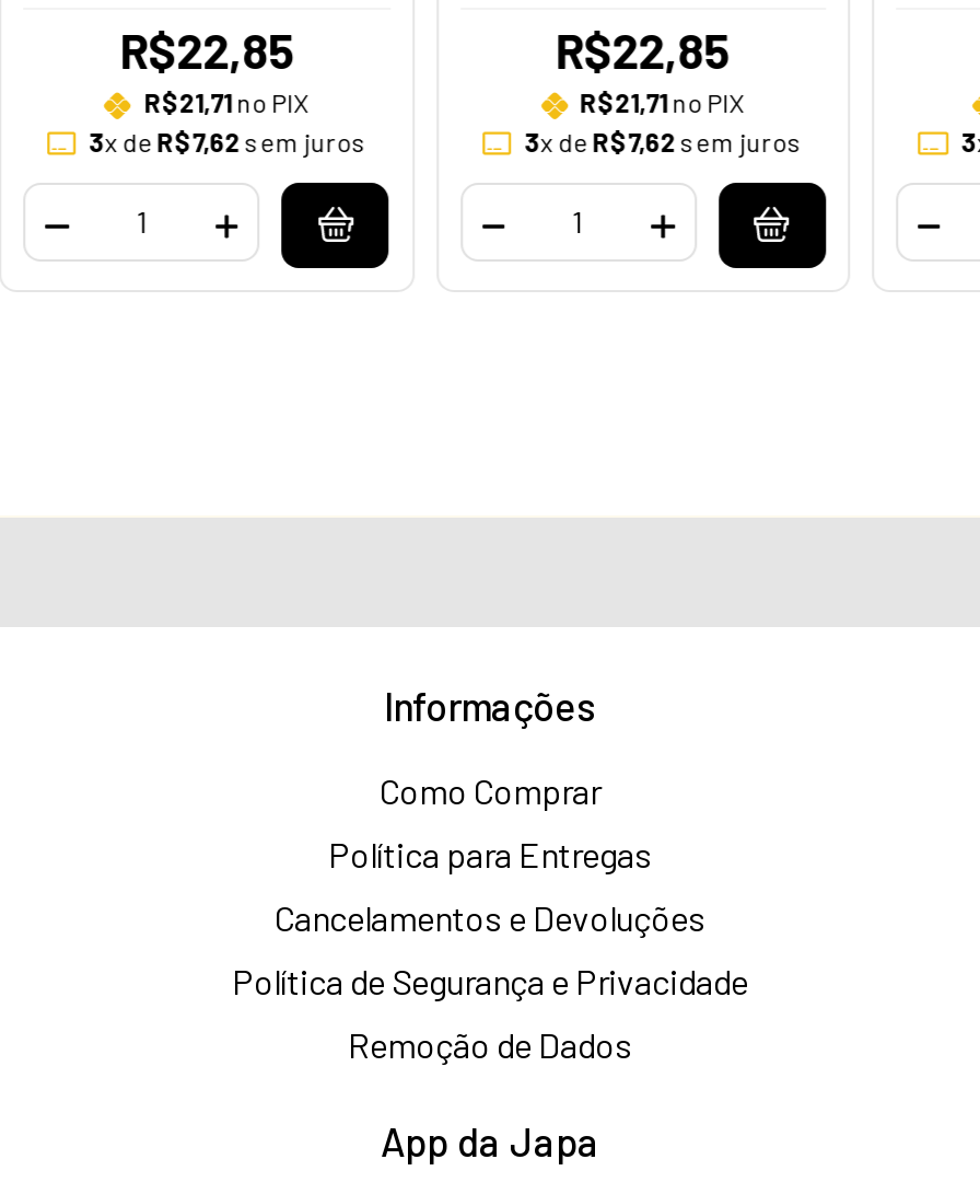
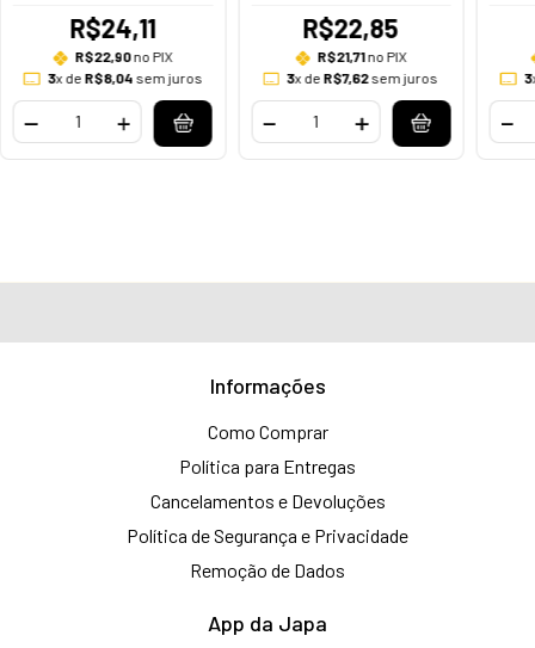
- R$22,85
- R$21,71 no PIX
- 3x de R$7,62 sem juros
+ R$24,11
+ R$22,90 no PIX
+ 3x de R$8,04 sem juros
